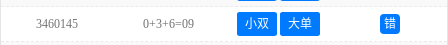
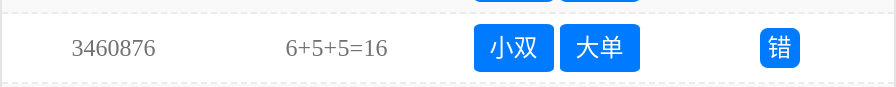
- 3460145
+ 3460876

- 0+3+6=09
+ 6+5+5=16
